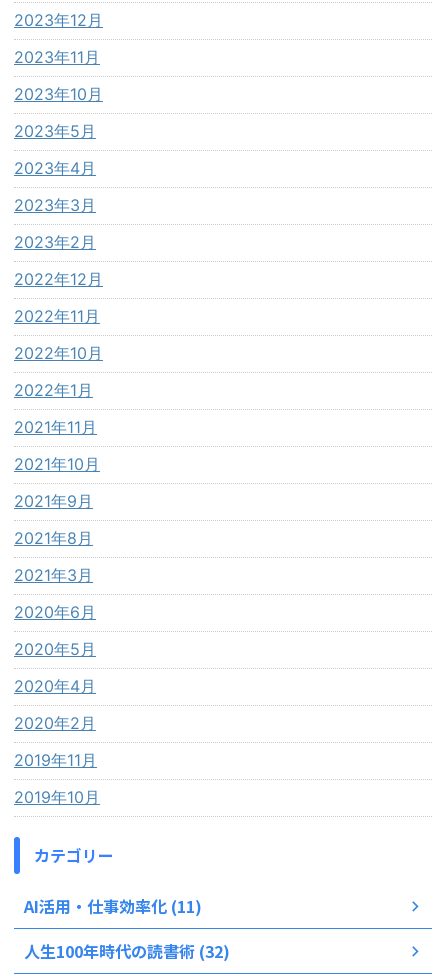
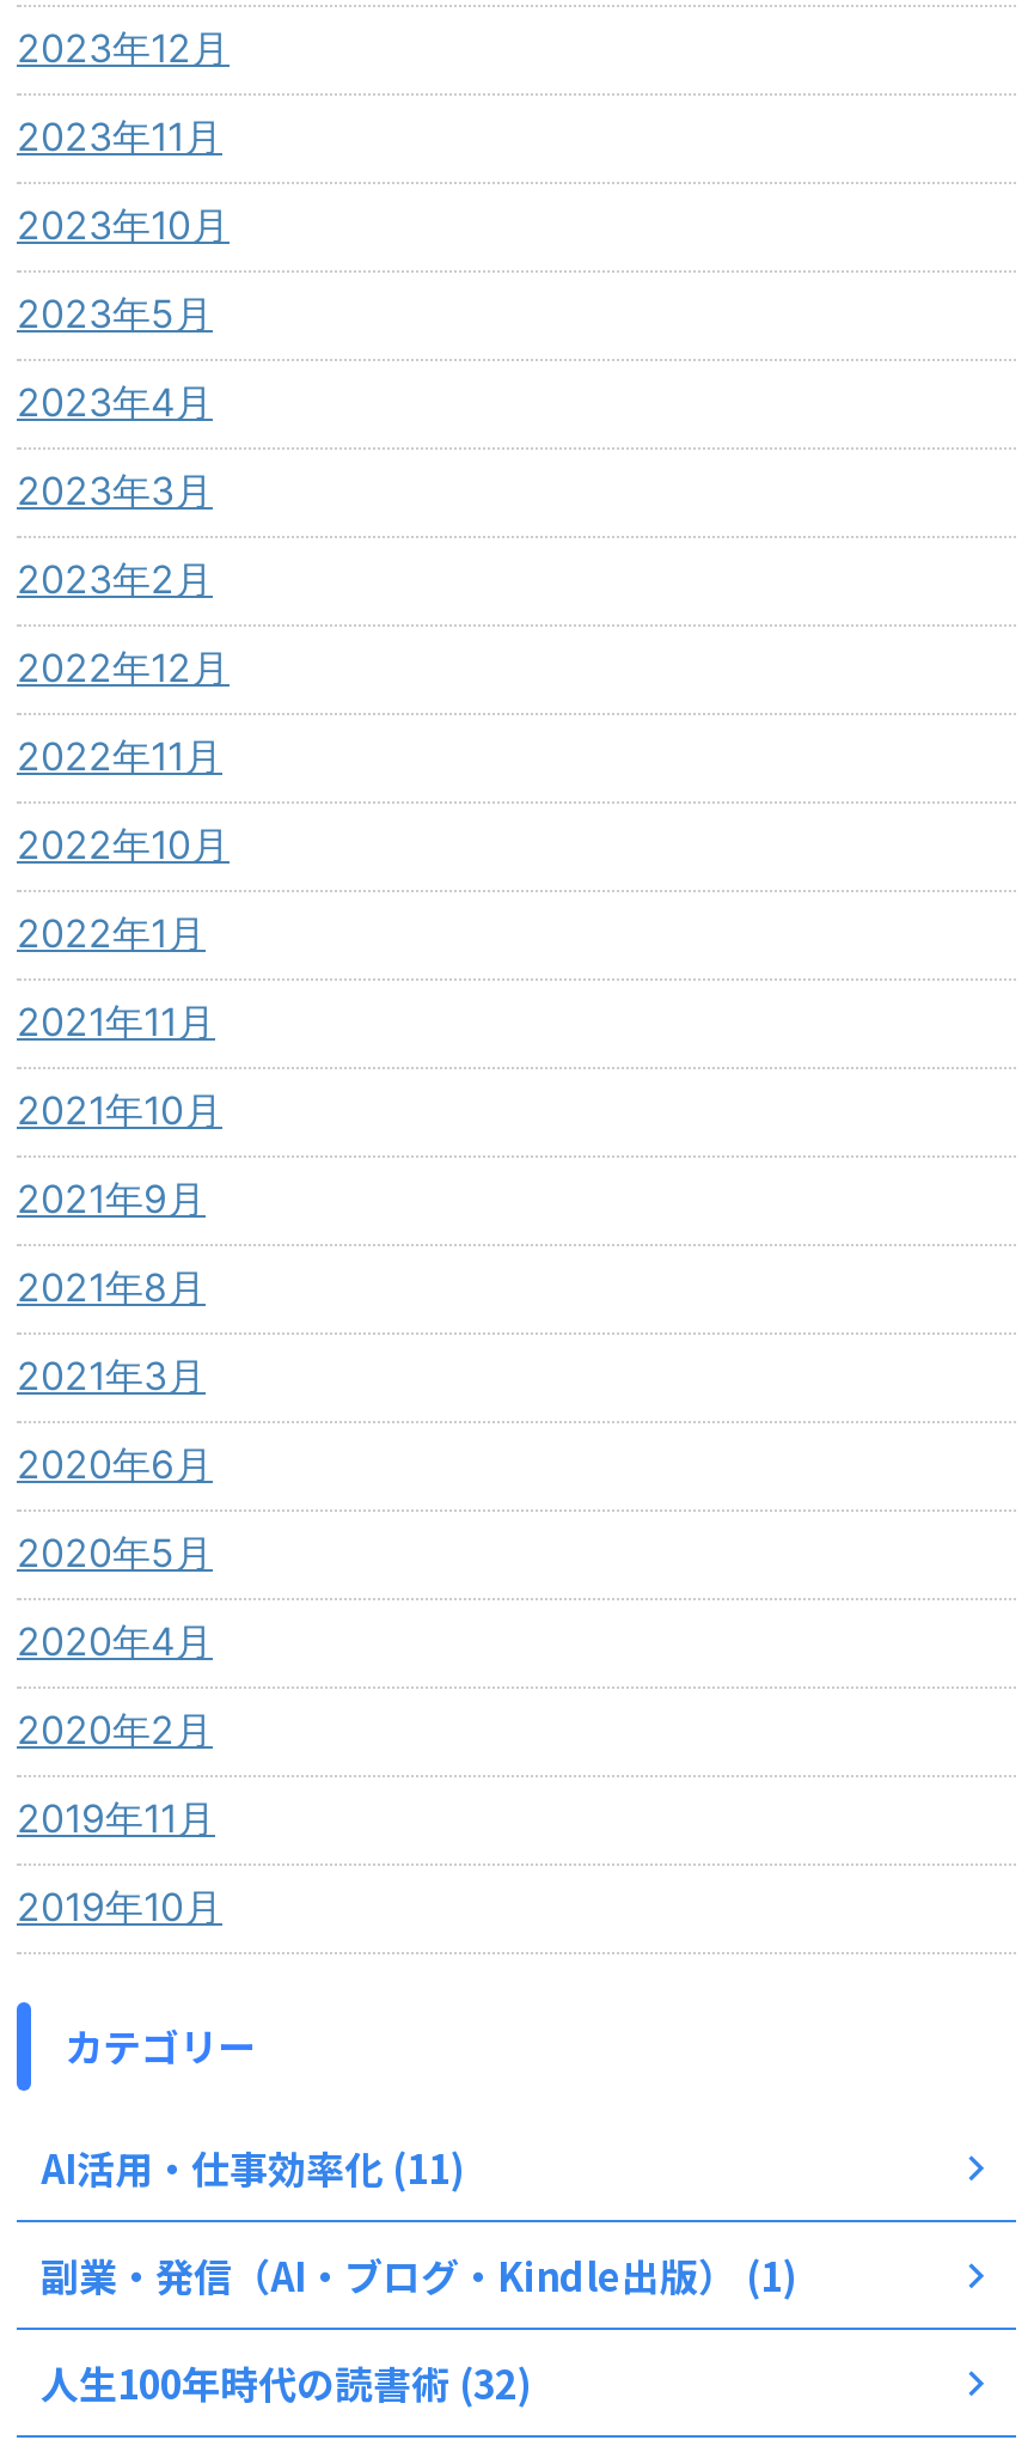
+ 副業・発信（AI・ブログ・Kindle出版） (1)
